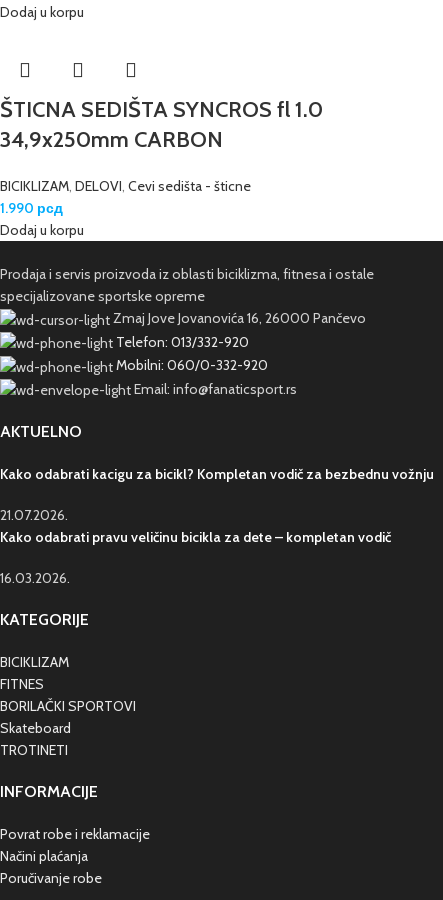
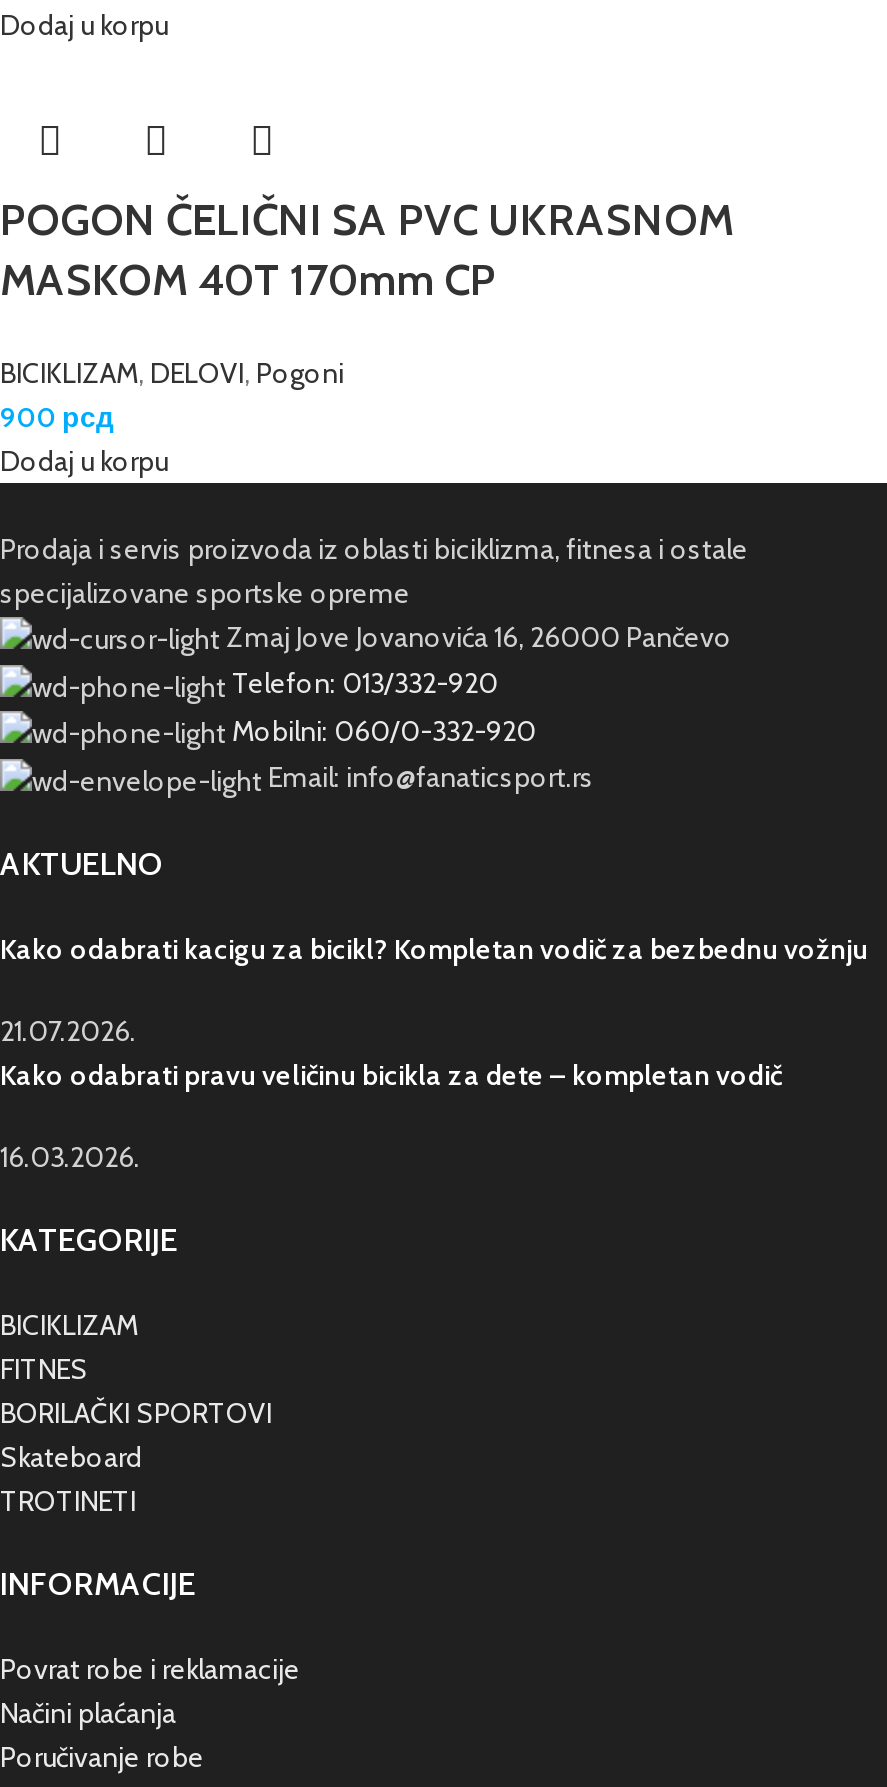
- ŠTICNA SEDIŠTA SYNCROS fl 1.0
- 34,9x250mm CARBON
+ POGON ČELIČNI SA PVC UKRASNOM
+ MASKOM 40T 170mm CP

- BICIKLIZAM, DELOVI, Cevi sedišta - šticne
- 1.990 рсд
+ BICIKLIZAM, DELOVI, Pogoni
+ 900 рсд
